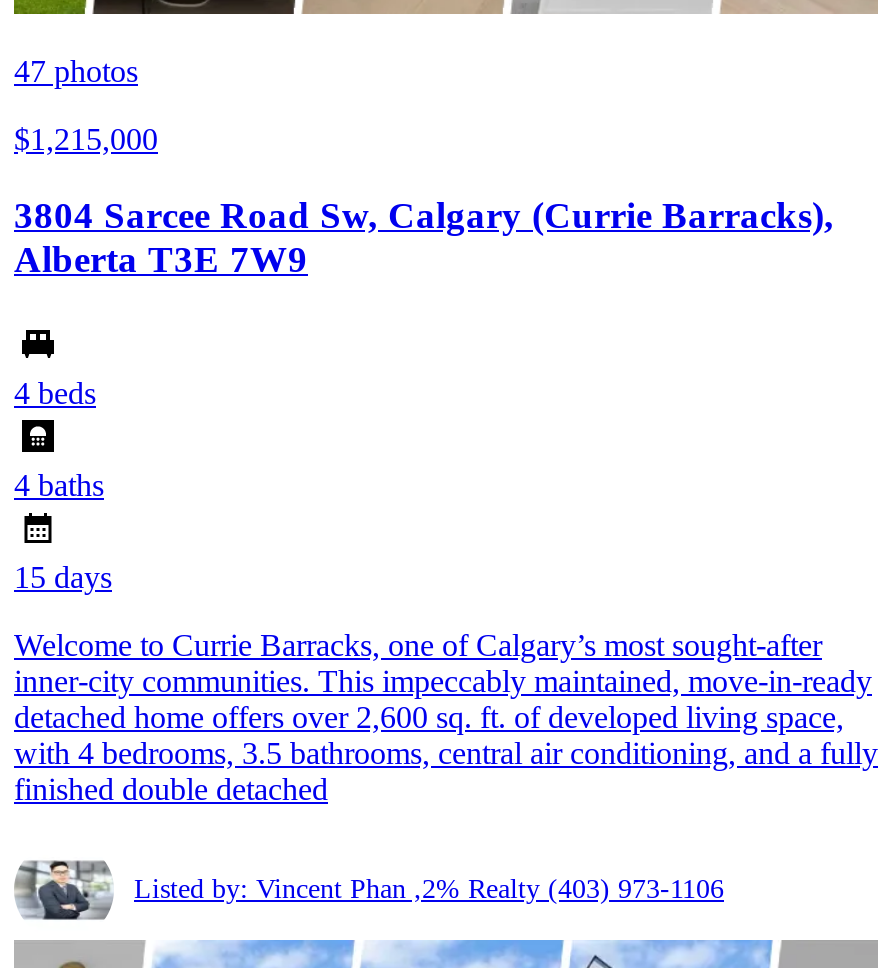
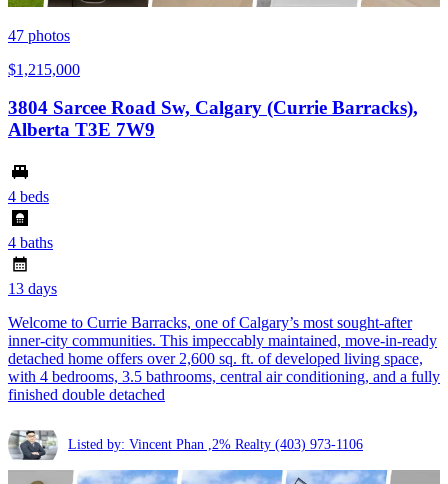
- 15 days
+ 13 days
